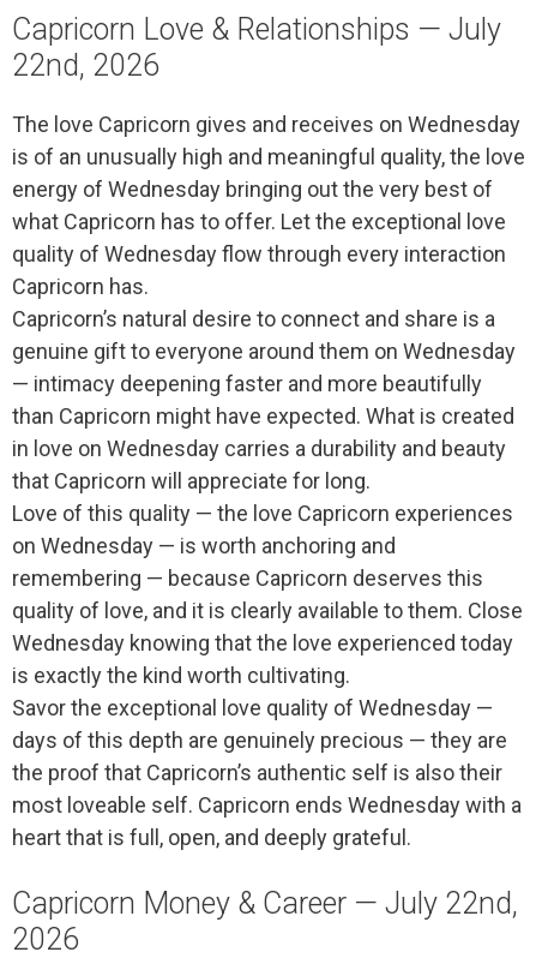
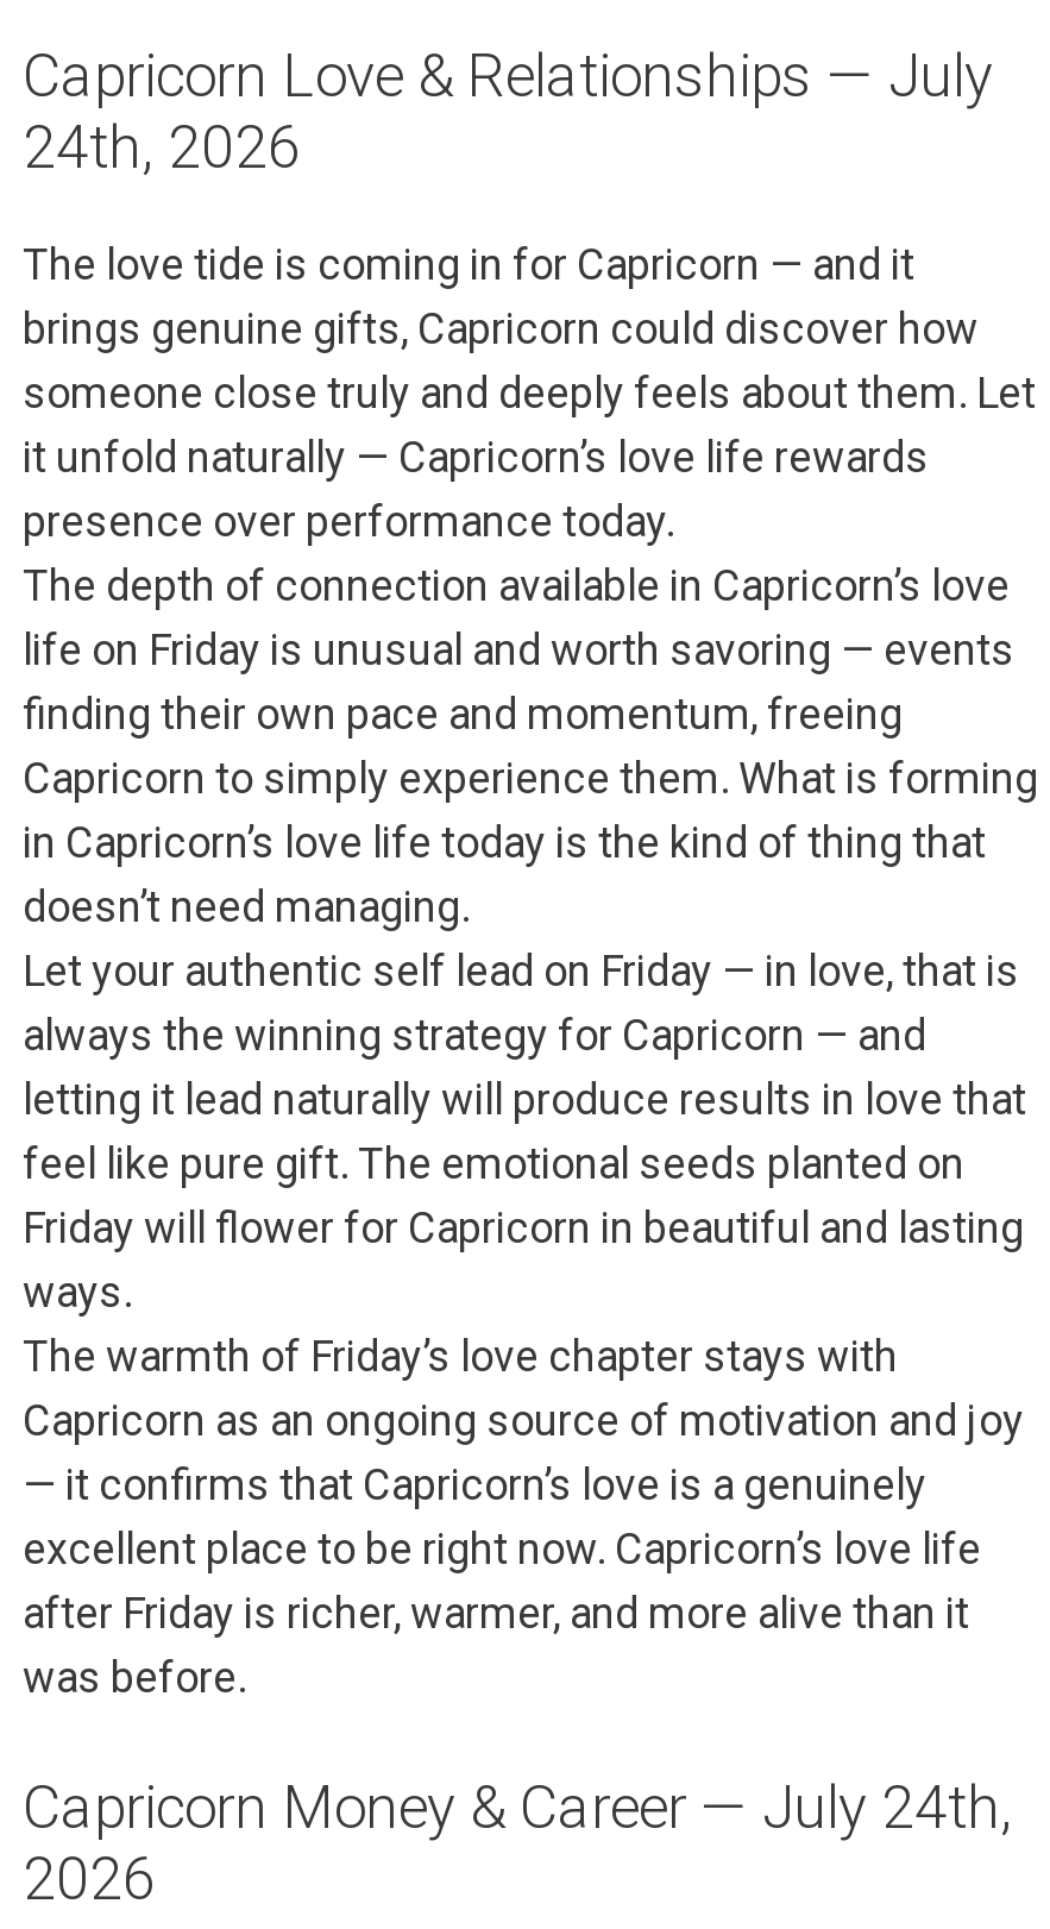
- 22nd, 2026
+ 24th, 2026

- The love Capricorn gives and receives on Wednesday
- is of an unusually high and meaningful quality, the love
- energy of Wednesday bringing out the very best of
- what Capricorn has to offer. Let the exceptional love
- quality of Wednesday flow through every interaction
- Capricorn has.
- Capricorn’s natural desire to connect and share is a
- genuine gift to everyone around them on Wednesday
- — intimacy deepening faster and more beautifully
- than Capricorn might have expected. What is created
- in love on Wednesday carries a durability and beauty
- that Capricorn will appreciate for long.
- Love of this quality — the love Capricorn experiences
- on Wednesday — is worth anchoring and
- remembering — because Capricorn deserves this
- quality of love, and it is clearly available to them. Close
- Wednesday knowing that the love experienced today
- is exactly the kind worth cultivating.
- Savor the exceptional love quality of Wednesday —
- days of this depth are genuinely precious — they are
- the proof that Capricorn’s authentic self is also their
- most loveable self. Capricorn ends Wednesday with a
- heart that is full, open, and deeply grateful.
+ The love tide is coming in for Capricorn — and it
+ brings genuine gifts, Capricorn could discover how
+ someone close truly and deeply feels about them. Let
+ it unfold naturally — Capricorn’s love life rewards
+ presence over performance today.
+ The depth of connection available in Capricorn’s love
+ life on Friday is unusual and worth savoring — events
+ finding their own pace and momentum, freeing
+ Capricorn to simply experience them. What is forming
+ in Capricorn’s love life today is the kind of thing that
+ doesn’t need managing.
+ Let your authentic self lead on Friday — in love, that is
+ always the winning strategy for Capricorn — and
+ letting it lead naturally will produce results in love that
+ feel like pure gift. The emotional seeds planted on
+ Friday will flower for Capricorn in beautiful and lasting
+ ways.
+ The warmth of Friday’s love chapter stays with
+ Capricorn as an ongoing source of motivation and joy
+ — it confirms that Capricorn’s love is a genuinely
+ excellent place to be right now. Capricorn’s love life
+ after Friday is richer, warmer, and more alive than it
+ was before.

- Capricorn Money & Career — July 22nd,
+ Capricorn Money & Career — July 24th,
